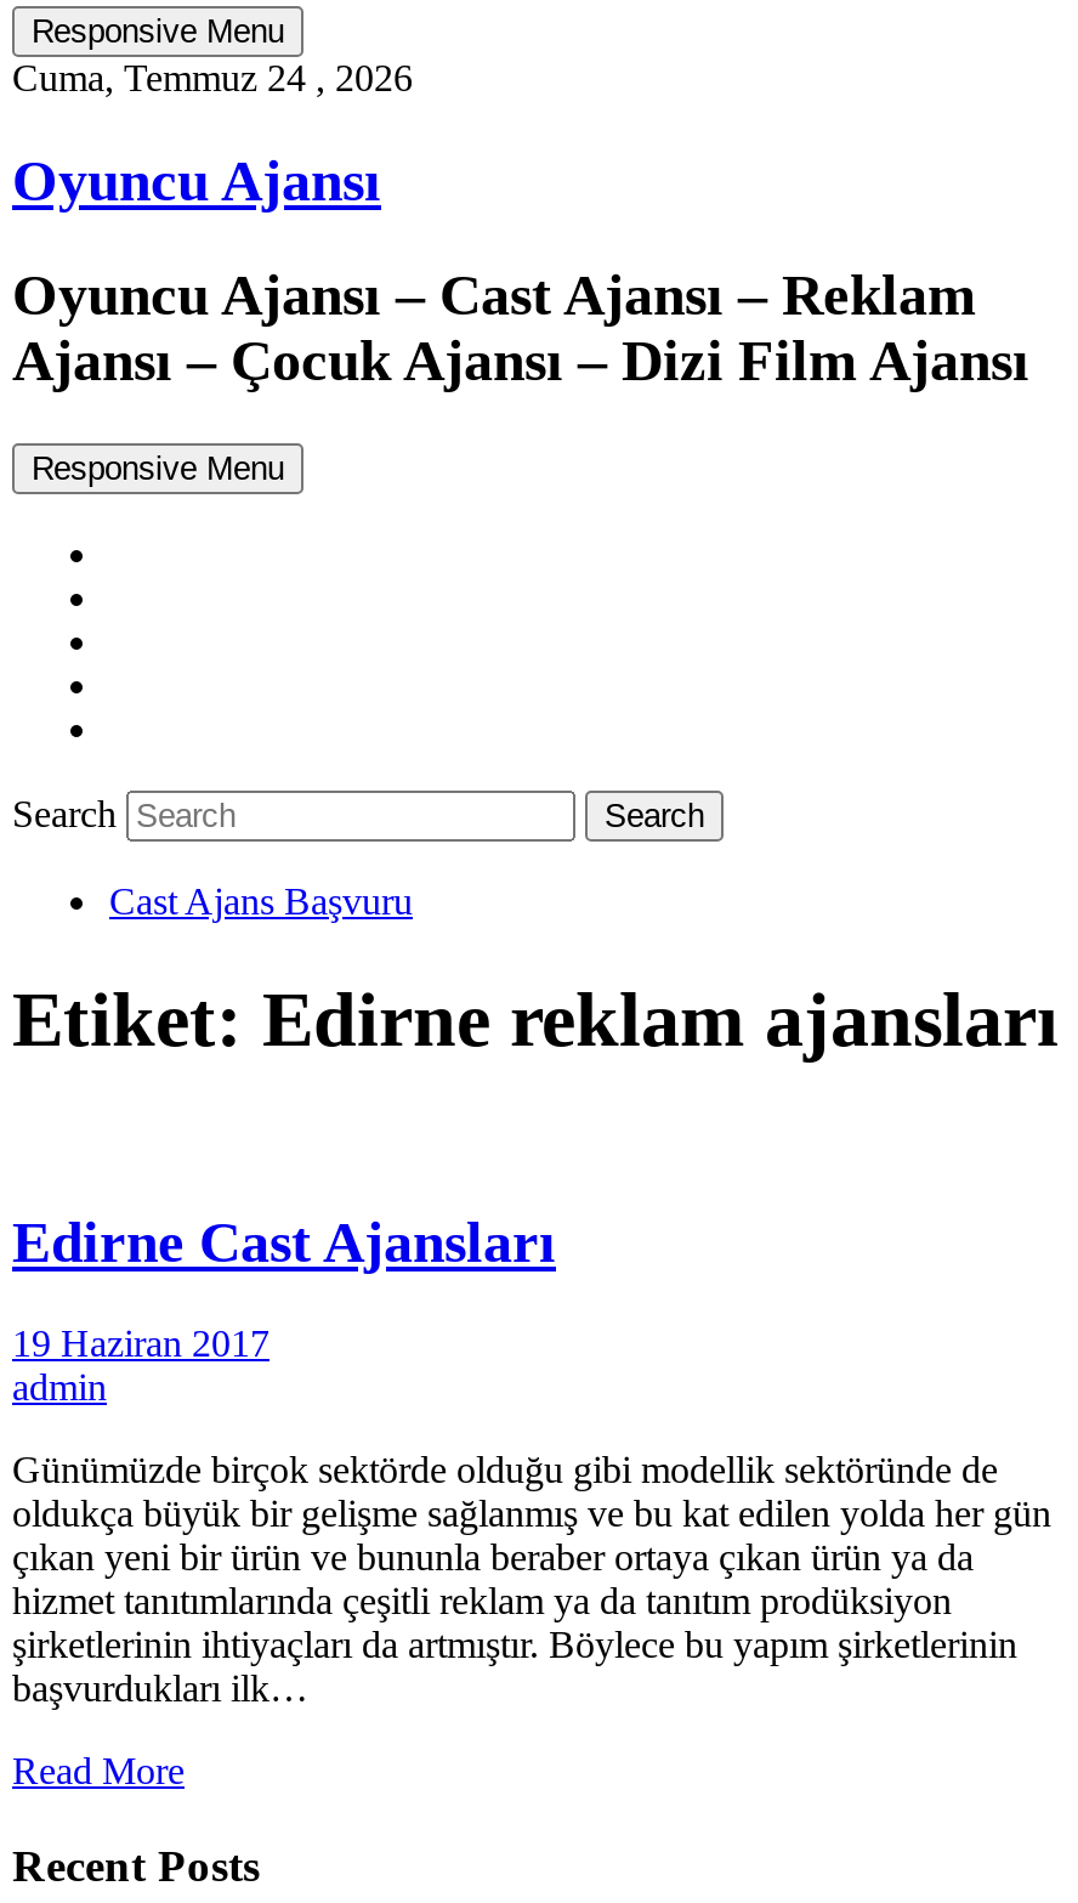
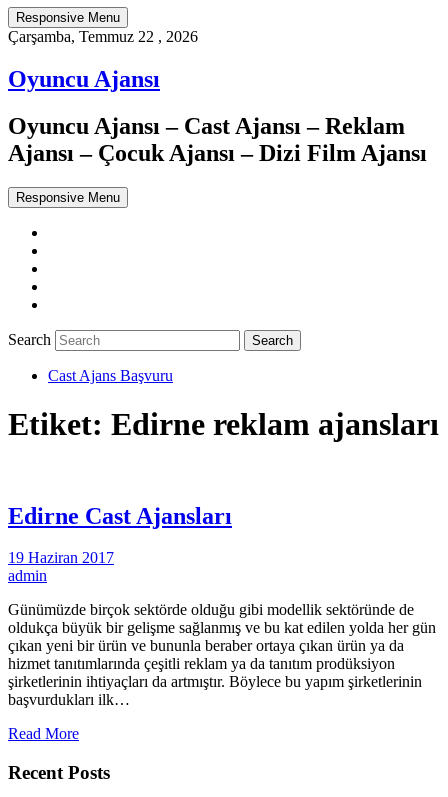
- Cuma, Temmuz 24 , 2026
+ Çarşamba, Temmuz 22 , 2026
